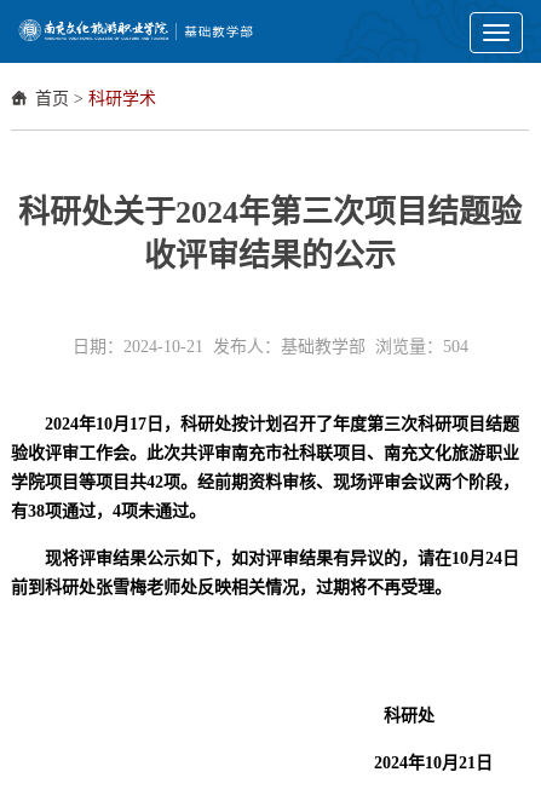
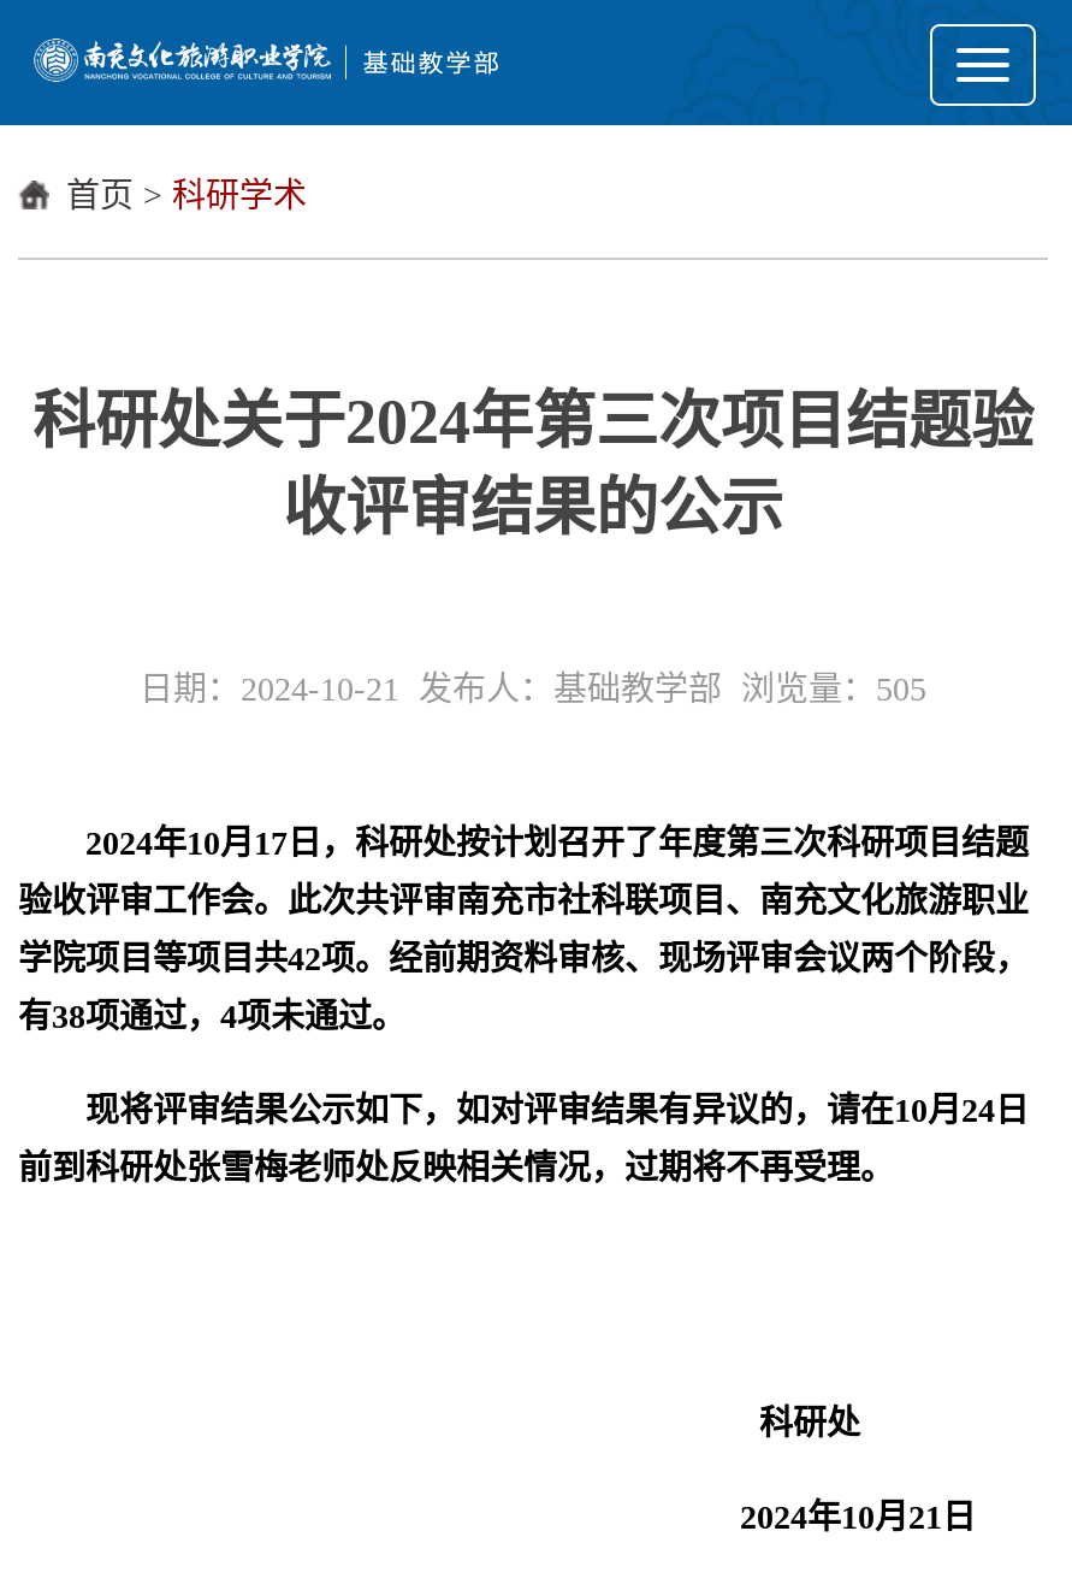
- 日期：2024-10-21 发布人：基础教学部 浏览量：504
+ 日期：2024-10-21 发布人：基础教学部 浏览量：505
